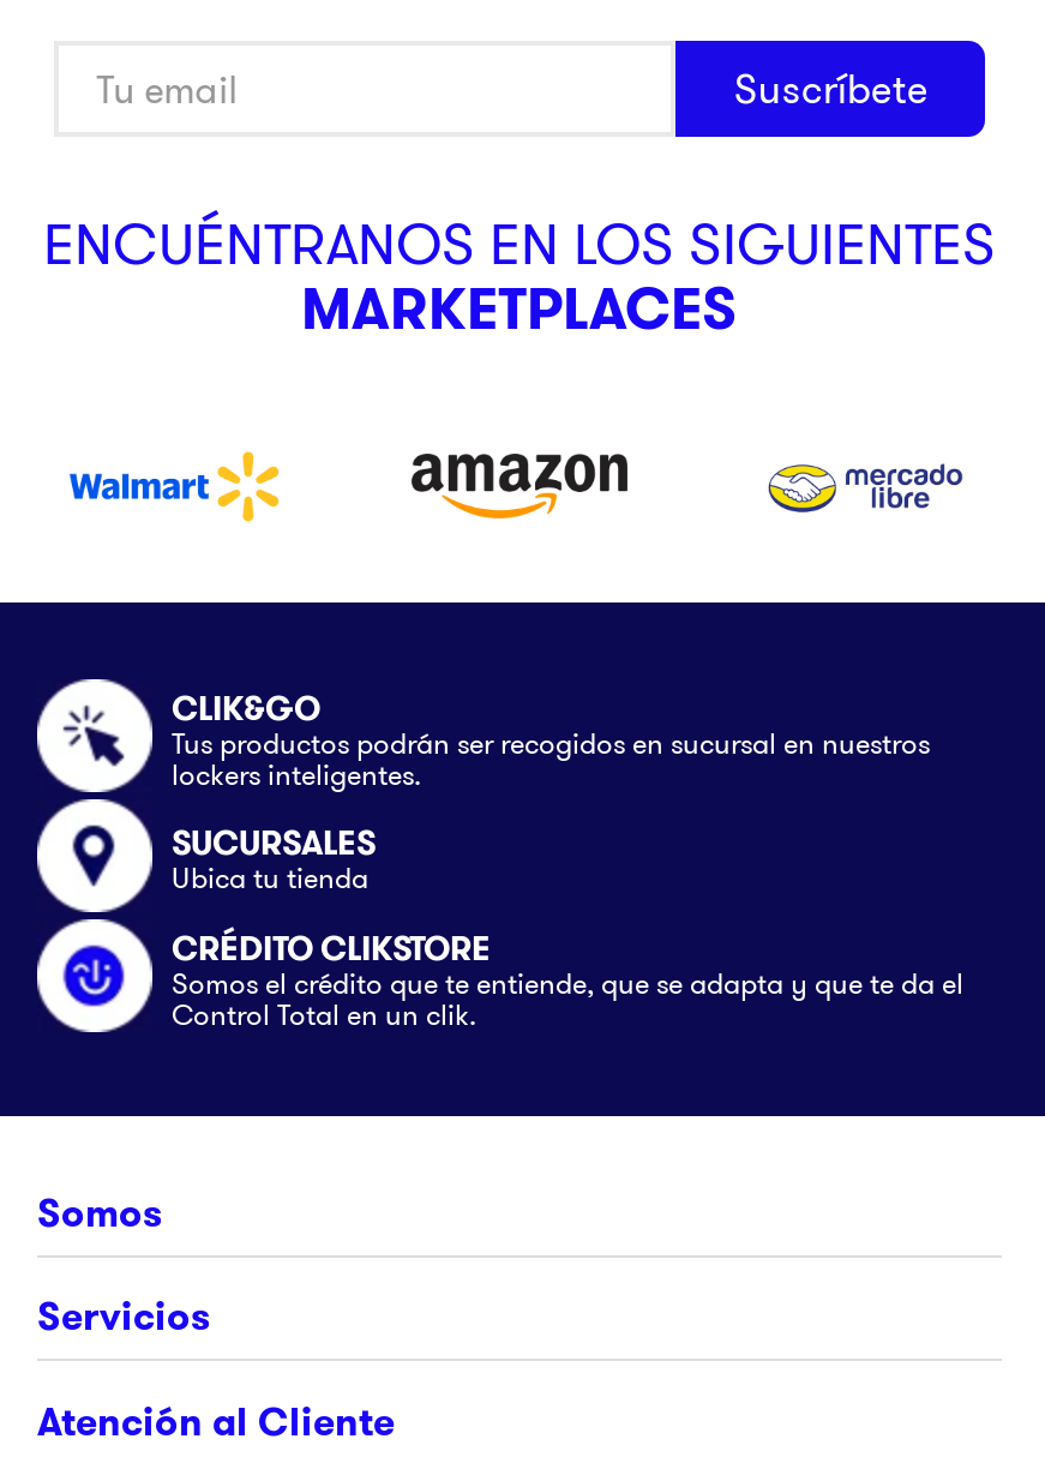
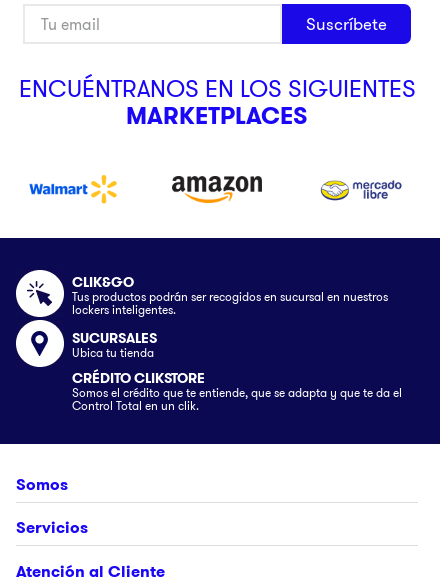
- [image]
